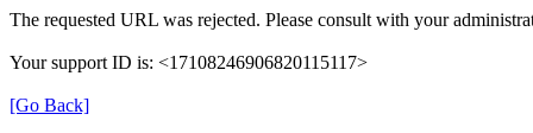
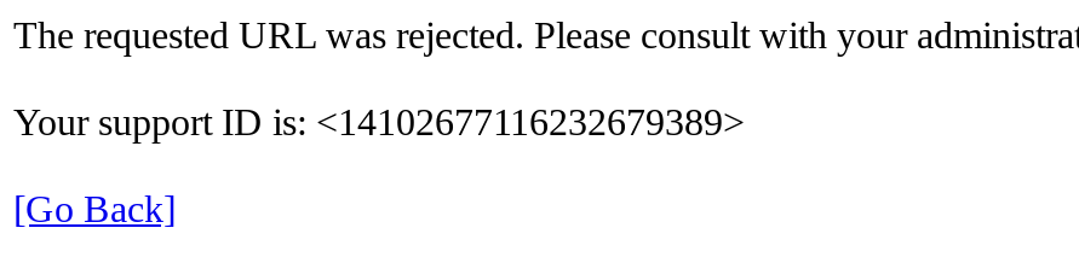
- Your support ID is: <17108246906820115117>
+ Your support ID is: <14102677116232679389>
